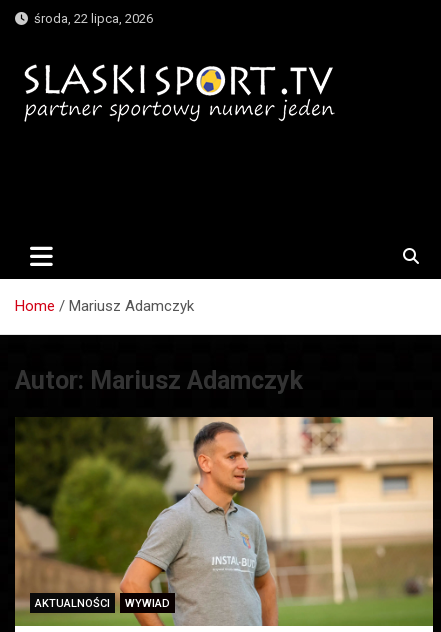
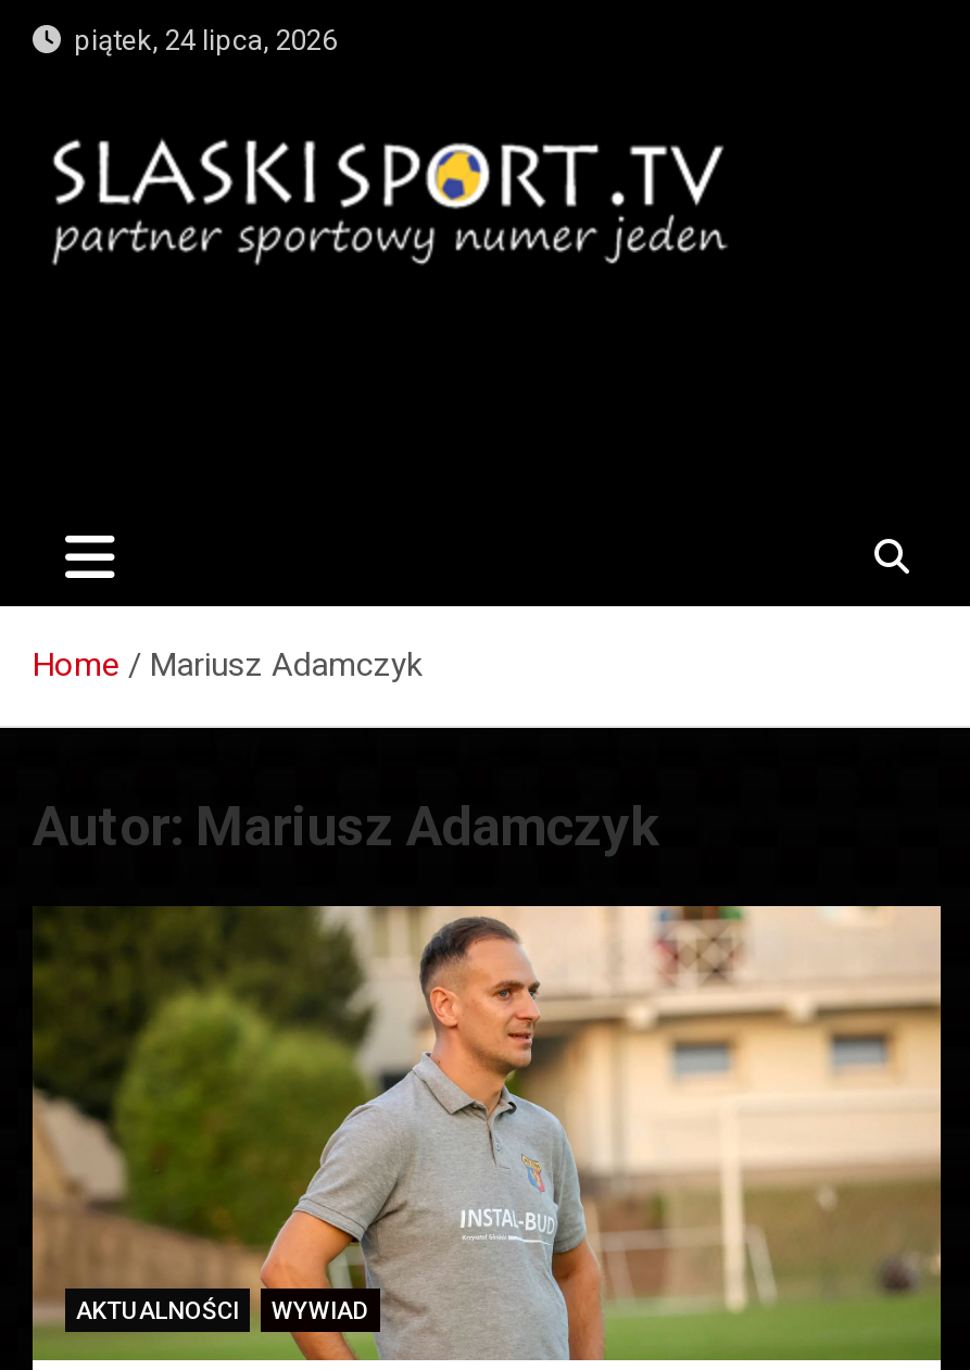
- środa, 22 lipca, 2026
+ piątek, 24 lipca, 2026
